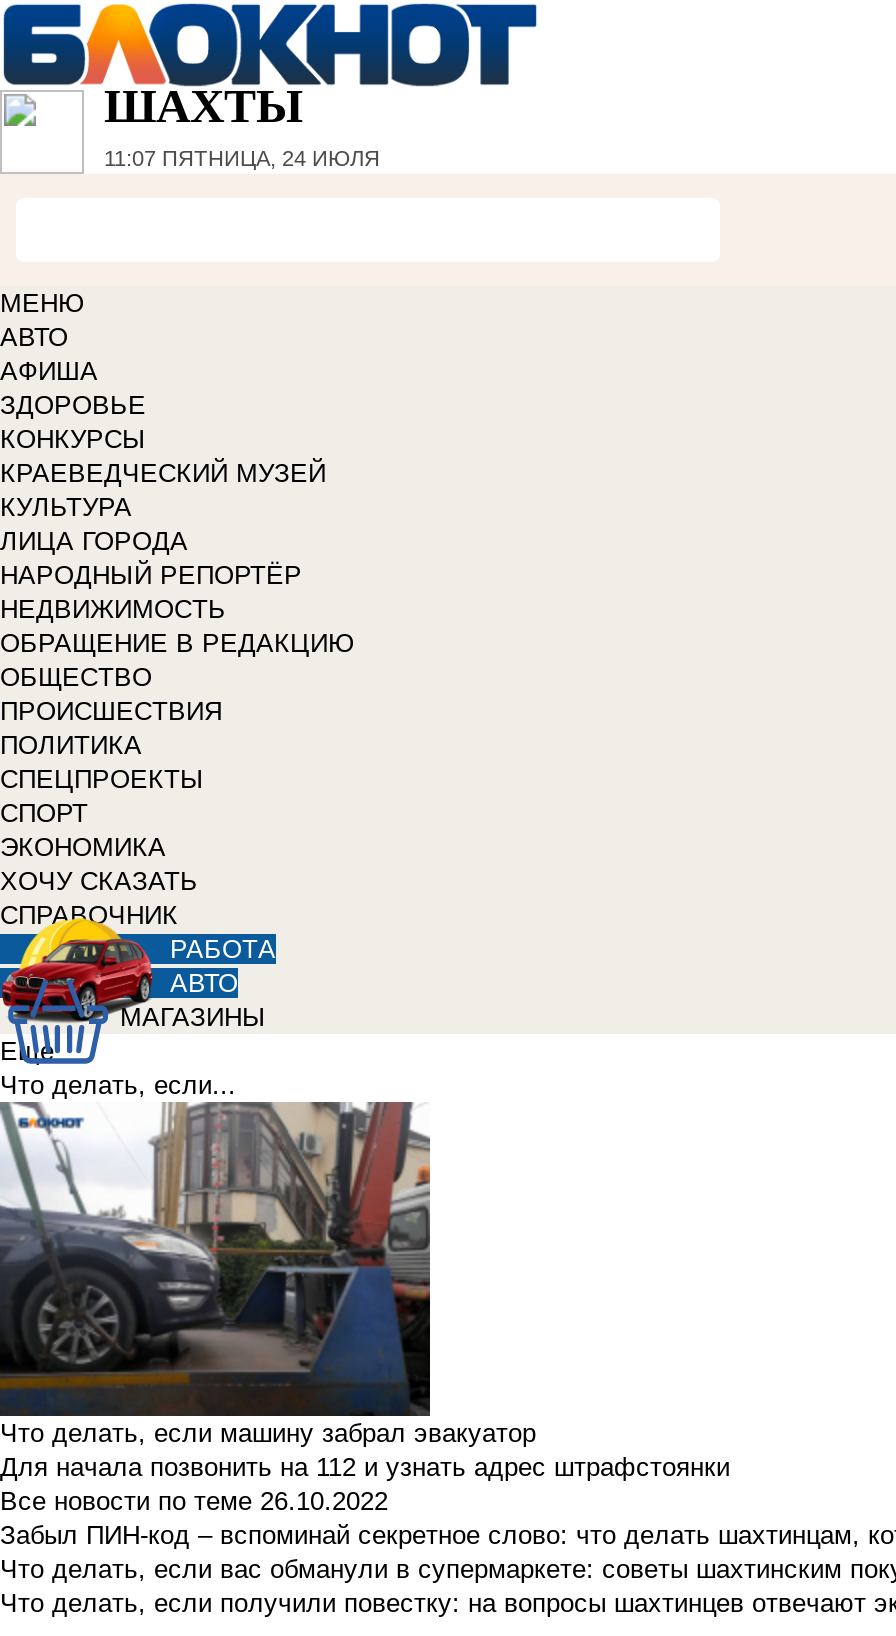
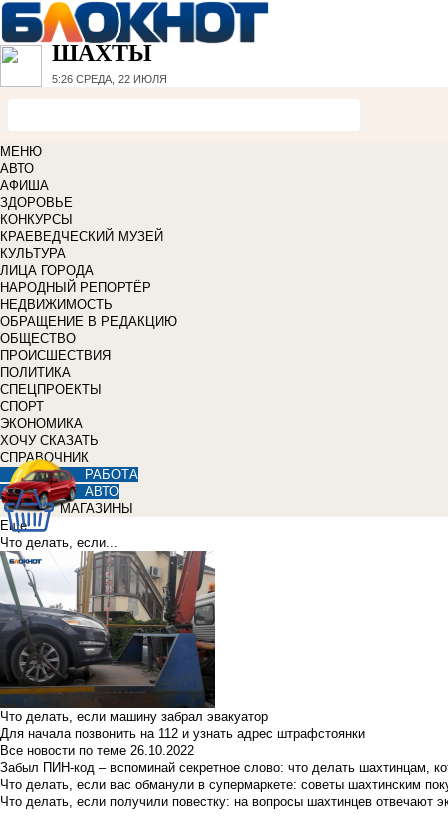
- 11:07 ПЯТНИЦА, 24 ИЮЛЯ
+ 5:26 СРЕДА, 22 ИЮЛЯ
